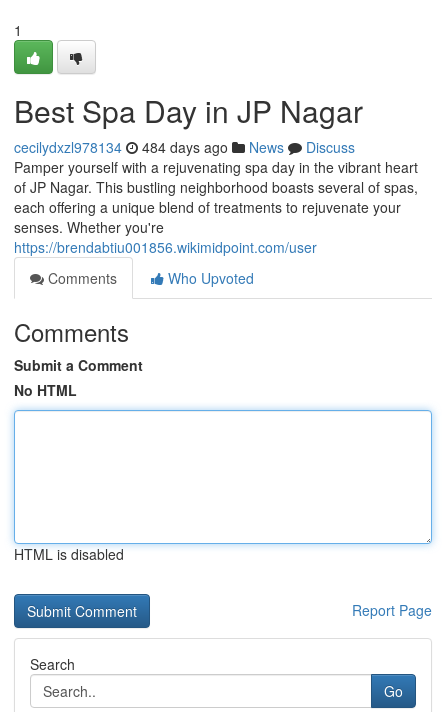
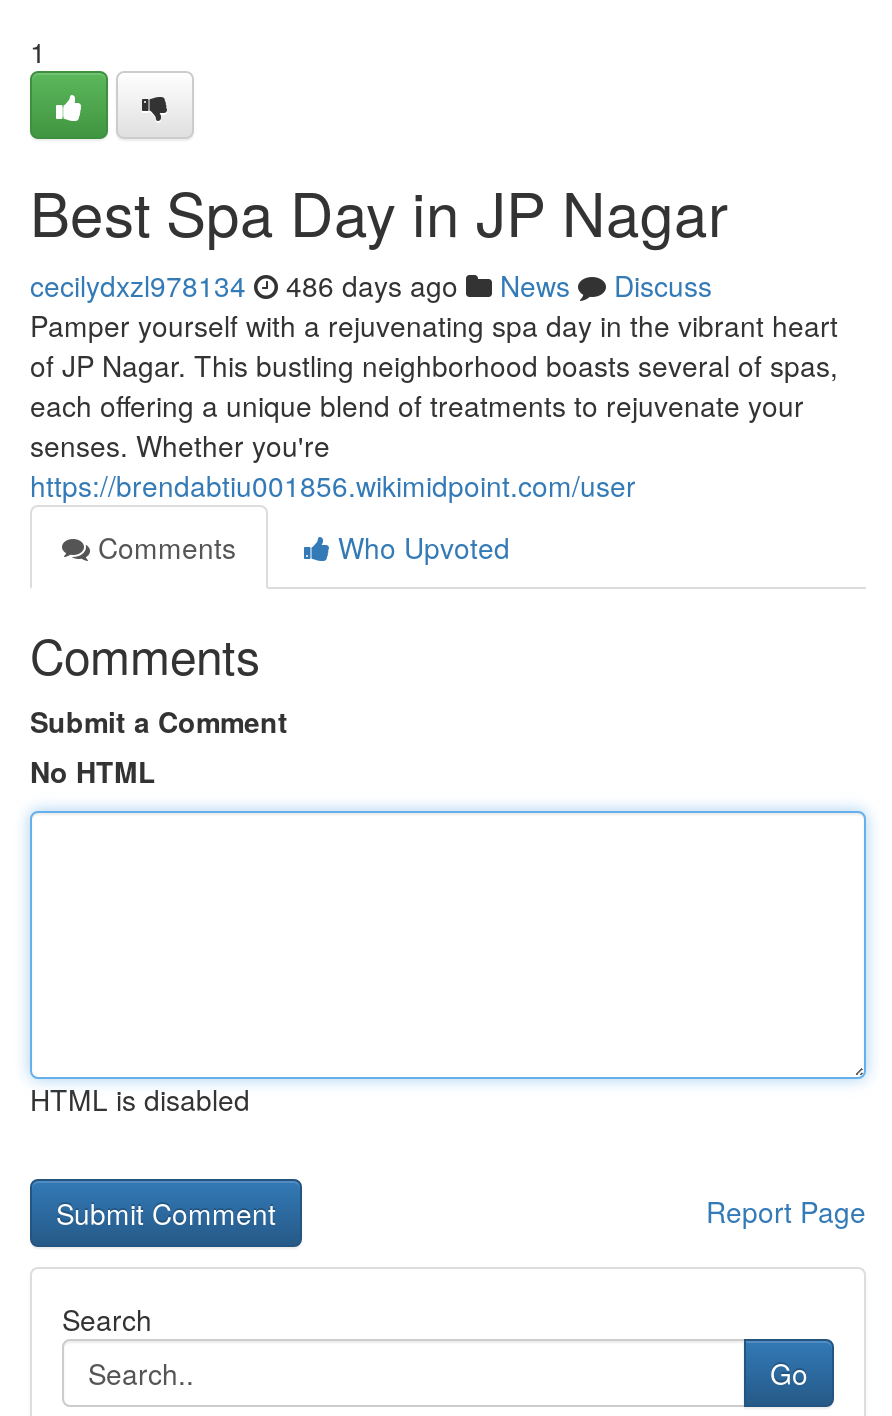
- cecilydxzl978134 484 days ago News Discuss
+ cecilydxzl978134 486 days ago News Discuss
